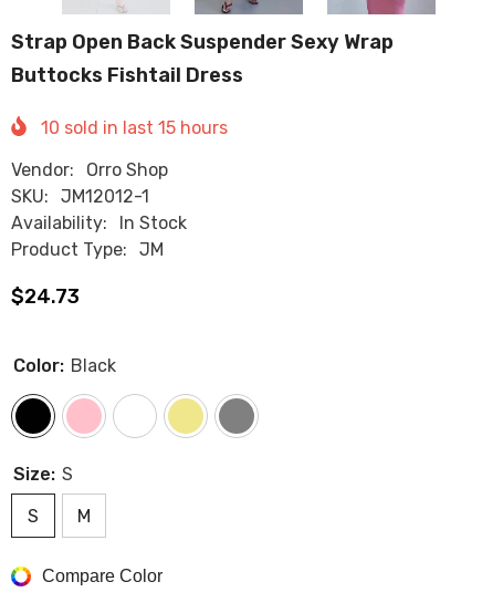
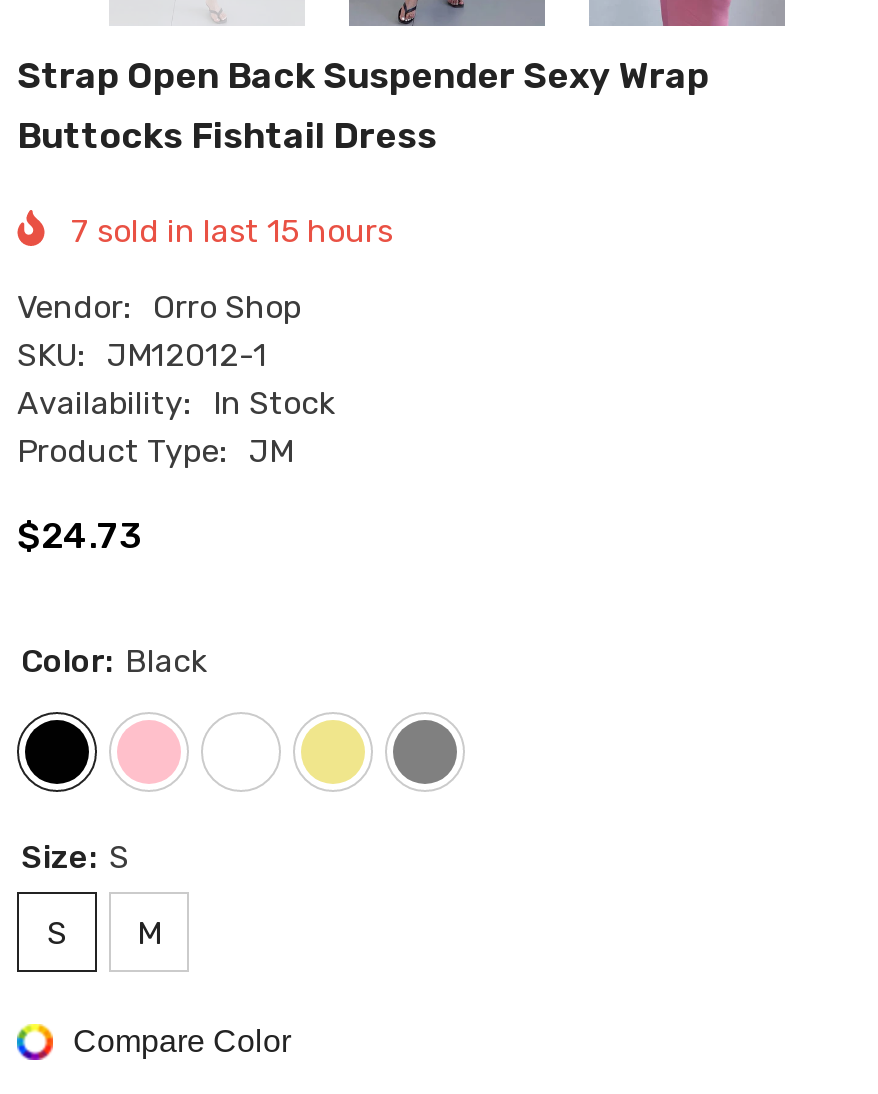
- 10 sold in last 15 hours
+ 7 sold in last 15 hours
